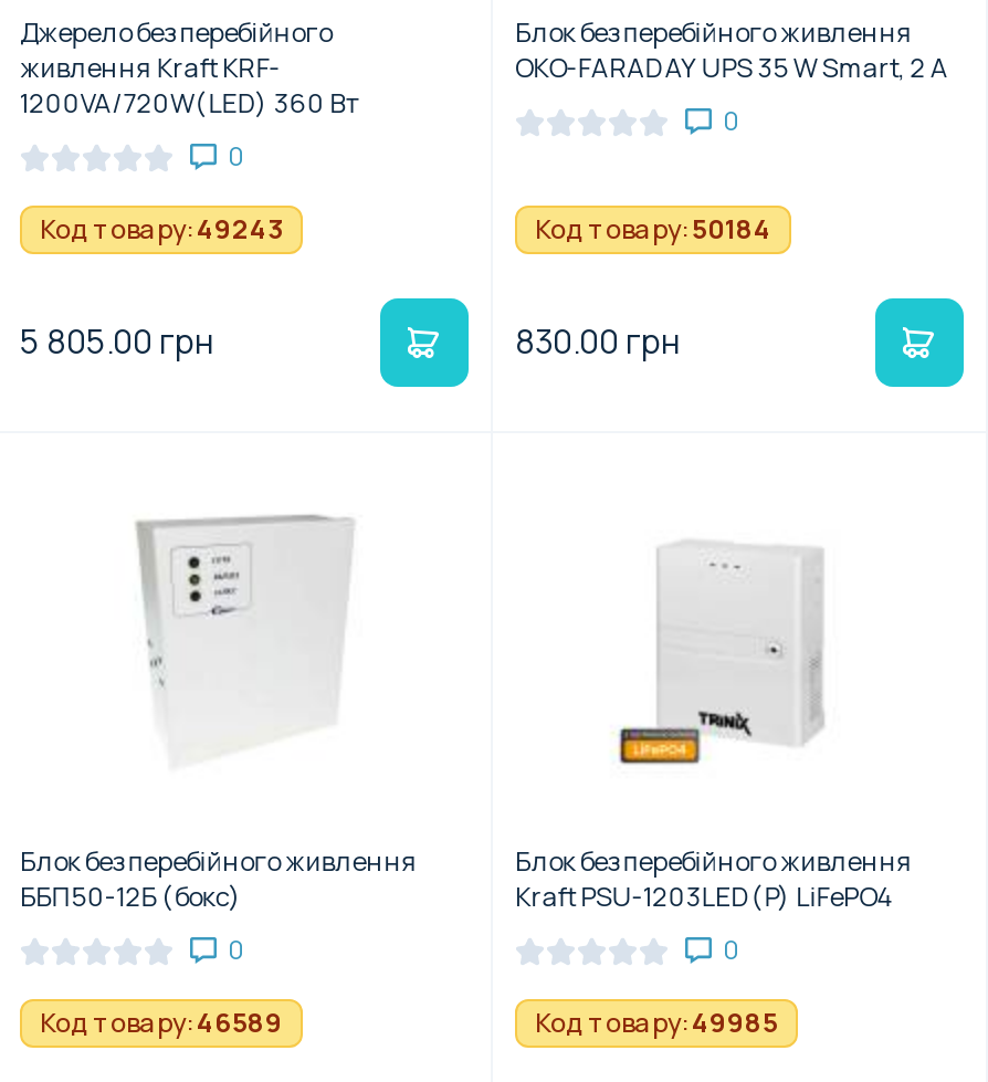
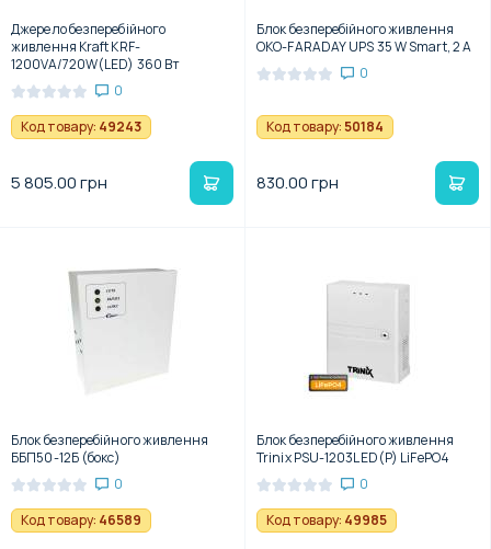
- Kraft PSU-1203LED(P) LiFePO4
+ Trinix PSU-1203LED(P) LiFePO4
